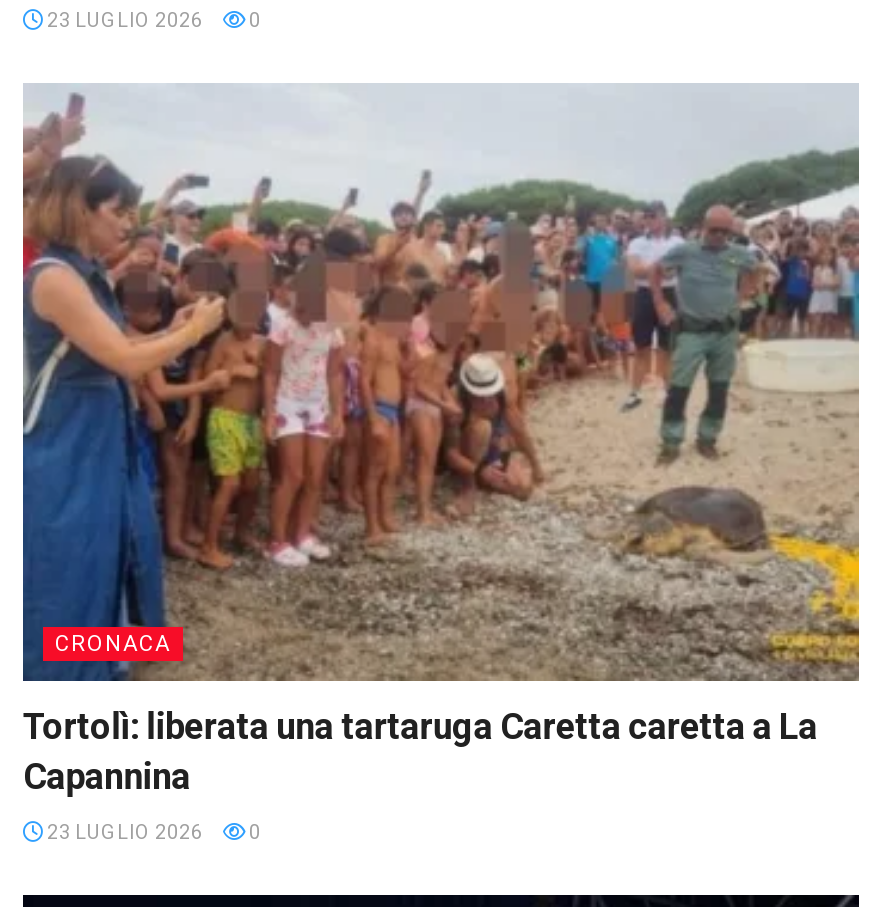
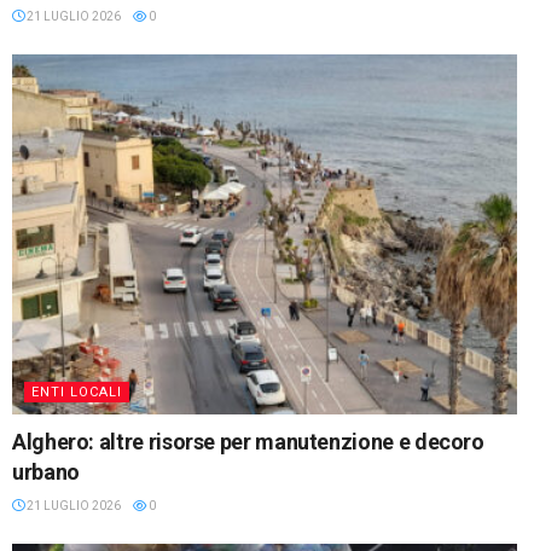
- 23 LUGLIO 2026 0
+ 21 LUGLIO 2026 0

- [image]
- CRONACA
+ [image]
+ ENTI LOCALI

- Tortolì: liberata una tartaruga Caretta caretta a La
- Capannina
+ Alghero: altre risorse per manutenzione e decoro
+ urbano

- 23 LUGLIO 2026 0
+ 21 LUGLIO 2026 0
